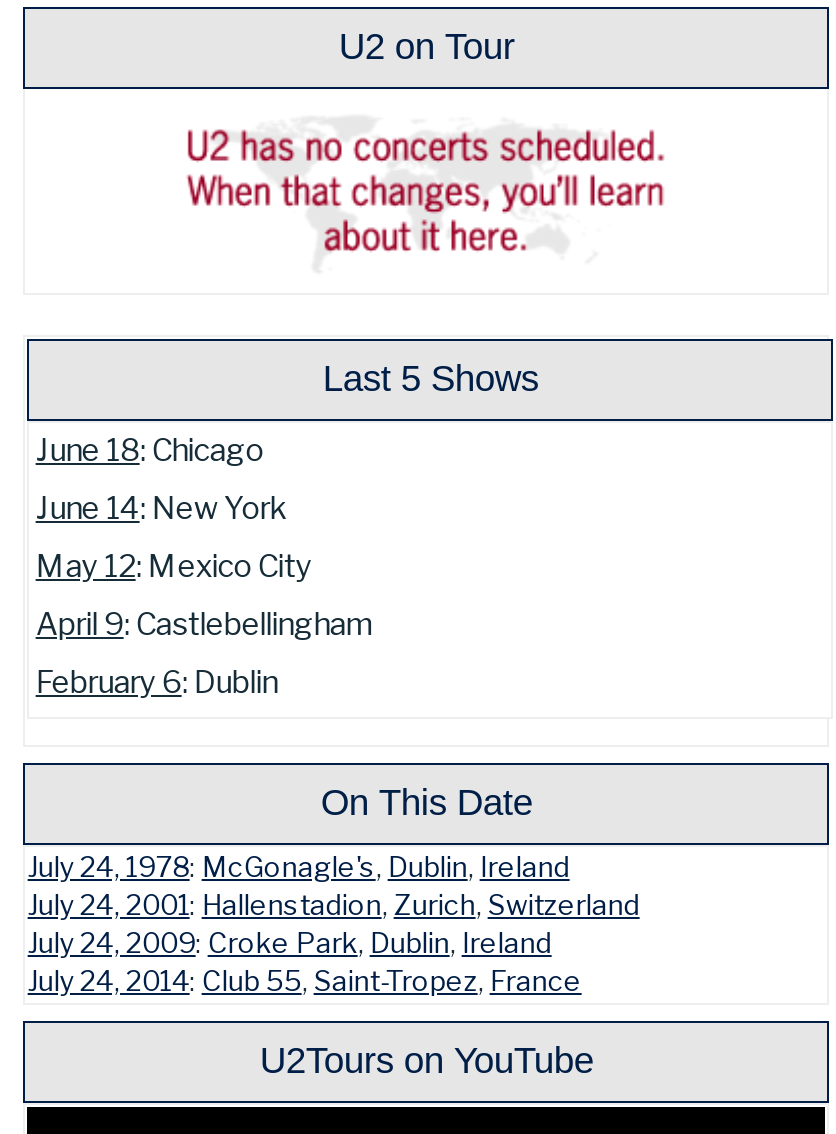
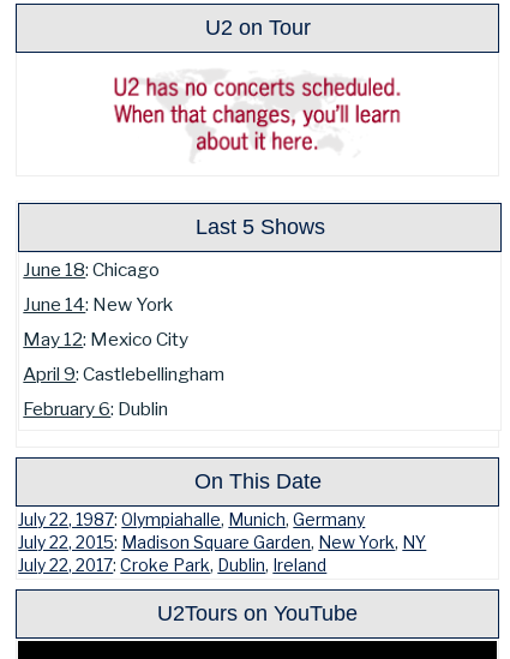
- July 24, 1978: McGonagle's, Dublin, Ireland
- July 24, 2001: Hallenstadion, Zurich, Switzerland
- July 24, 2009: Croke Park, Dublin, Ireland
- July 24, 2014: Club 55, Saint-Tropez, France
+ July 22, 1987: Olympiahalle, Munich, Germany
+ July 22, 2015: Madison Square Garden, New York, NY
+ July 22, 2017: Croke Park, Dublin, Ireland
